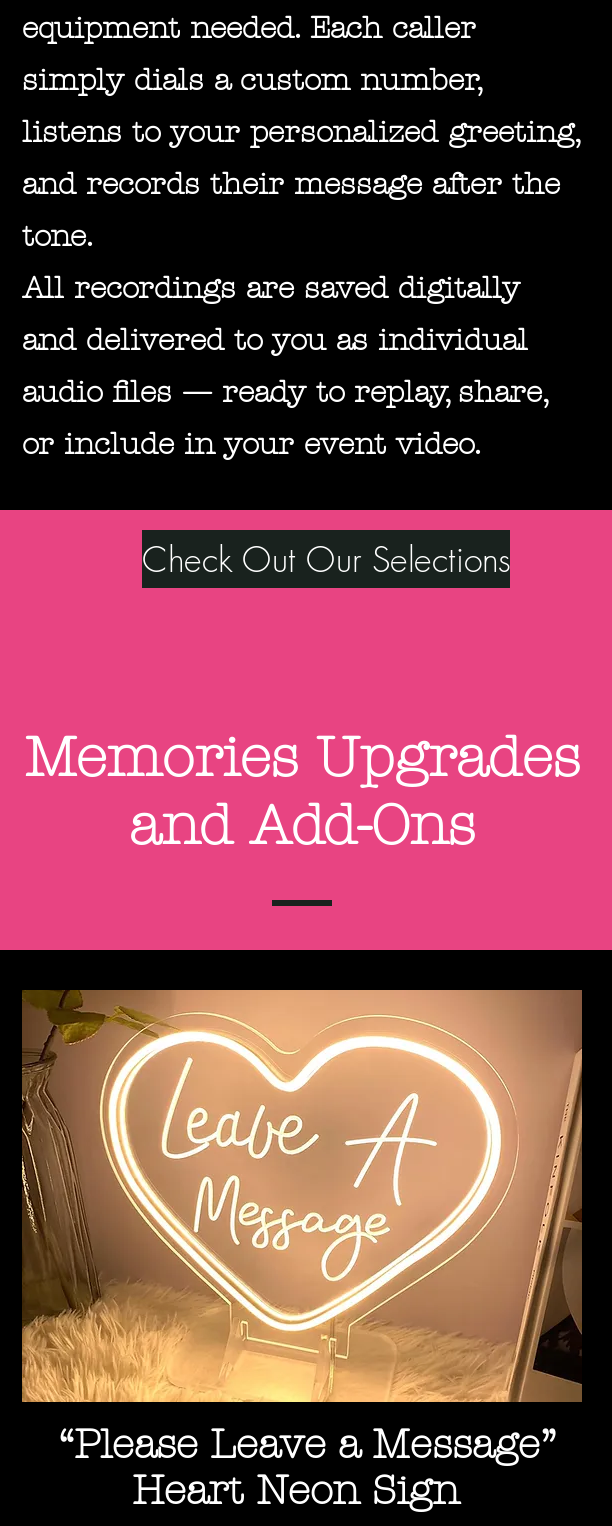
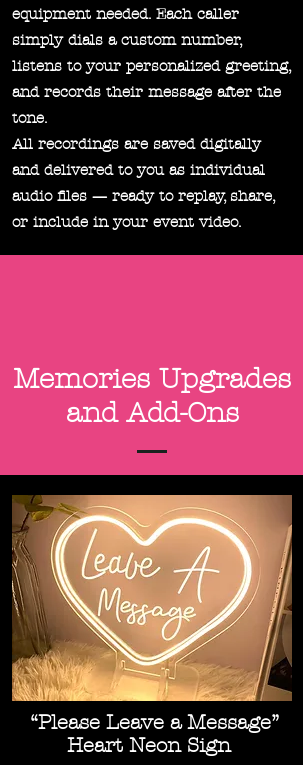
- Check Out Our Selections
